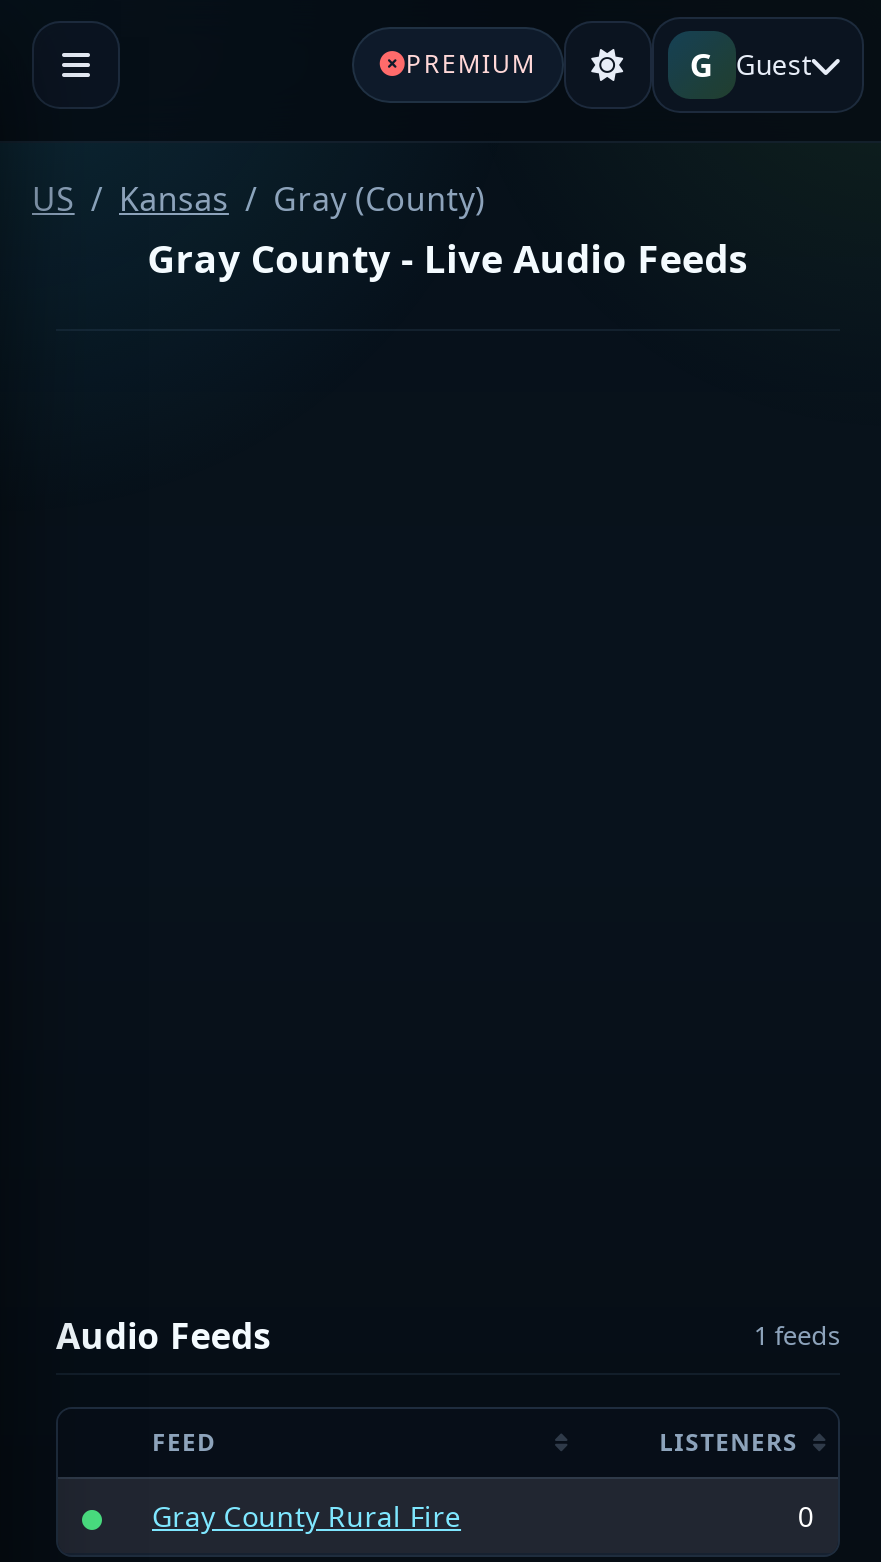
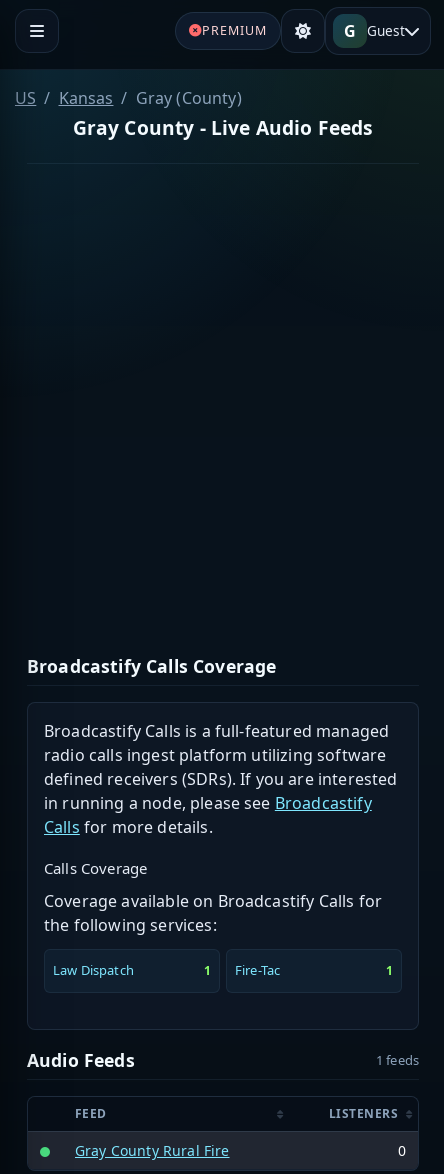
+ Broadcastify Calls Coverage
+ Broadcastify Calls is a full-featured managed
+ radio calls ingest platform utilizing software
+ defined receivers (SDRs). If you are interested
+ in running a node, please see Broadcastify
+ Calls for more details.
+ Calls Coverage
+ Coverage available on Broadcastify Calls for
+ the following services:
+ Law Dispatch
+ 1
+ Fire-Tac
+ 1
